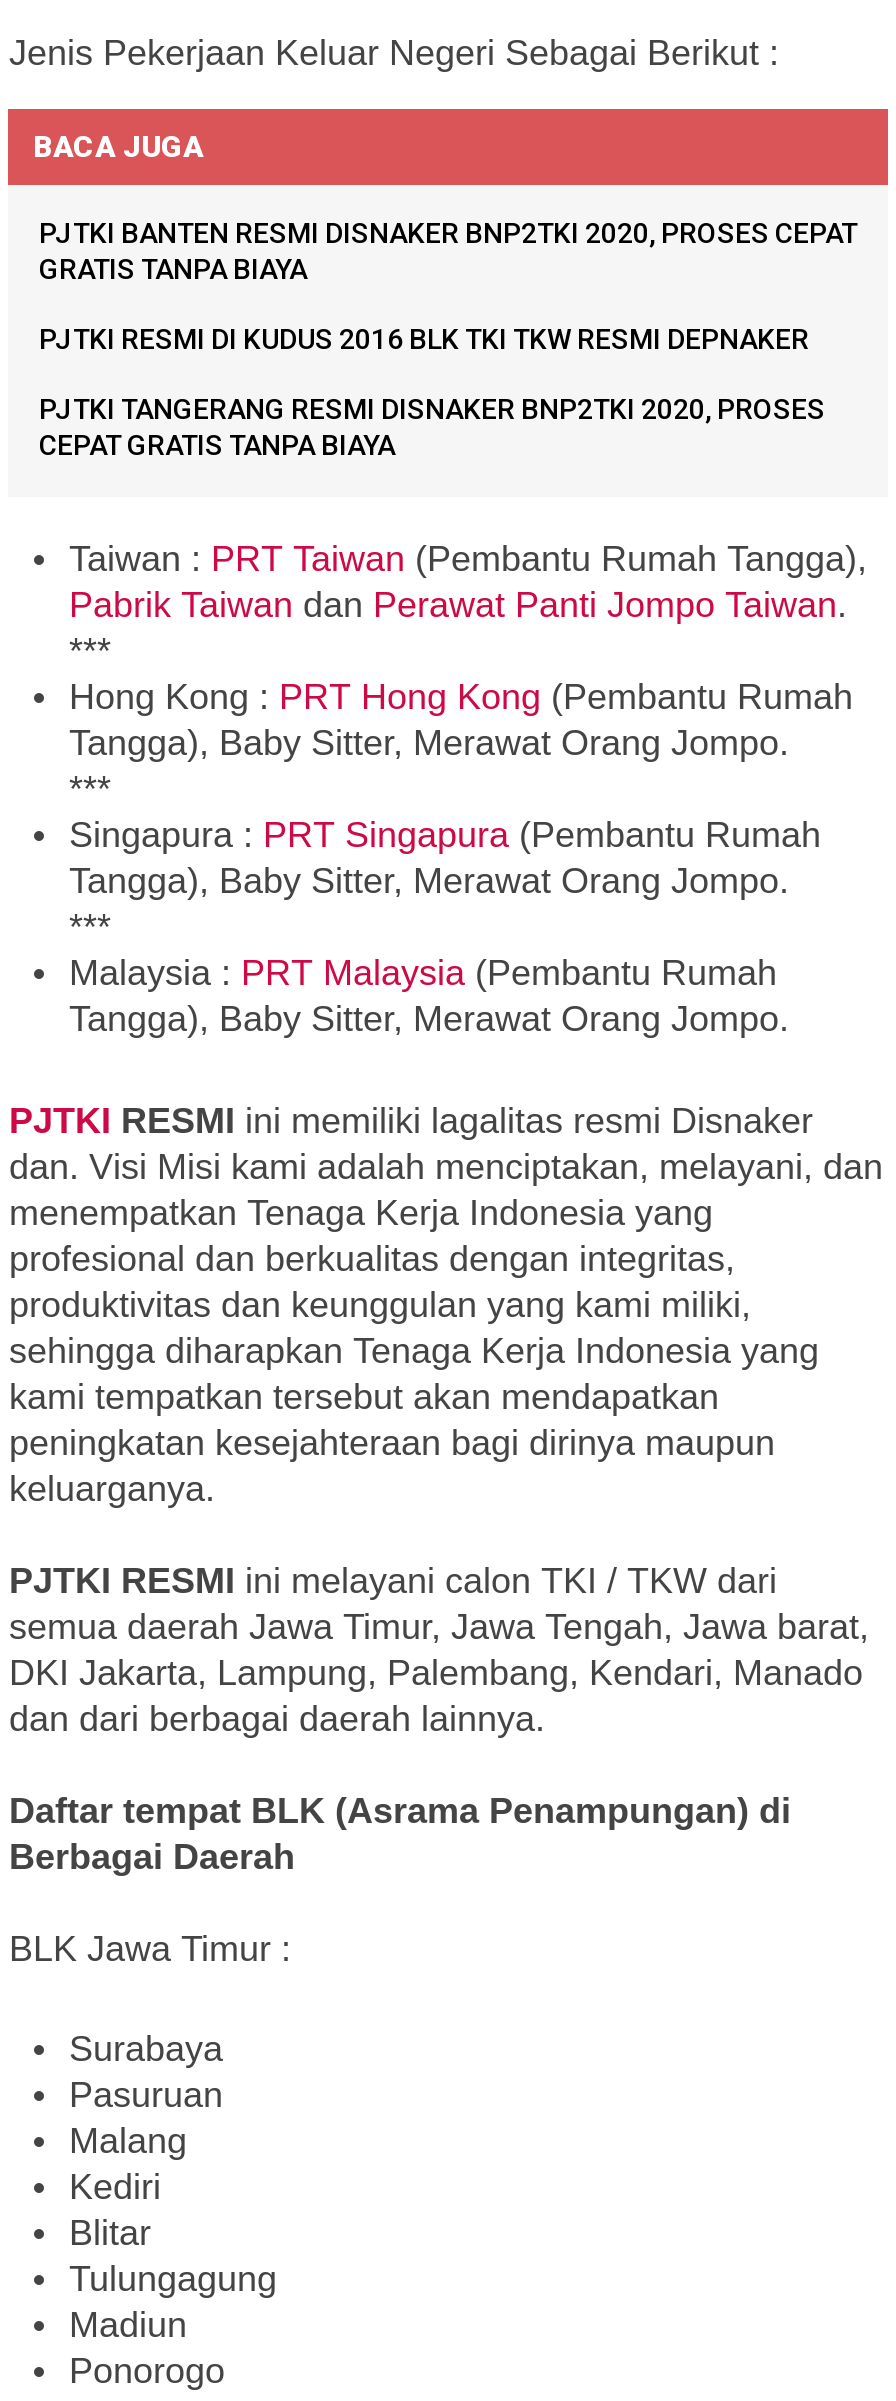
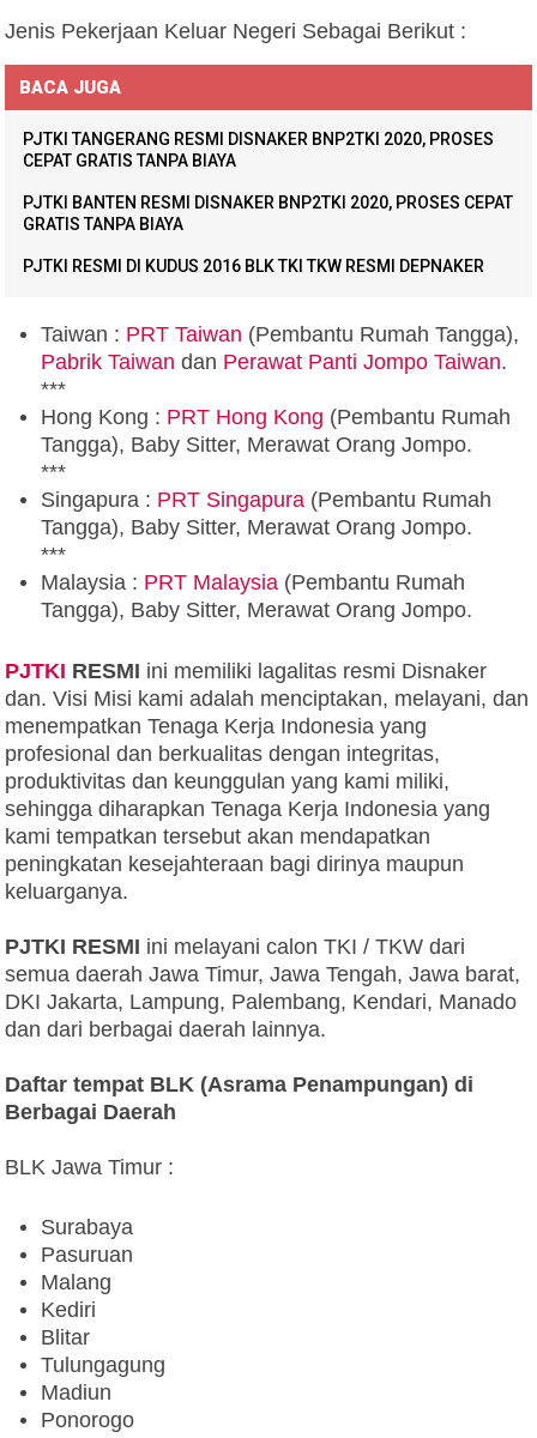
moved down: PJTKI BANTEN RESMI DISNAKER BNP2TKI 2020, PROSES CEPAT | GRATIS TANPA BIAYA | PJTKI RESMI DI KUDUS 2016 BLK TKI TKW RESMI DEPNAKER

moved up: PJTKI TANGERANG RESMI DISNAKER BNP2TKI 2020, PROSES | CEPAT GRATIS TANPA BIAYA
